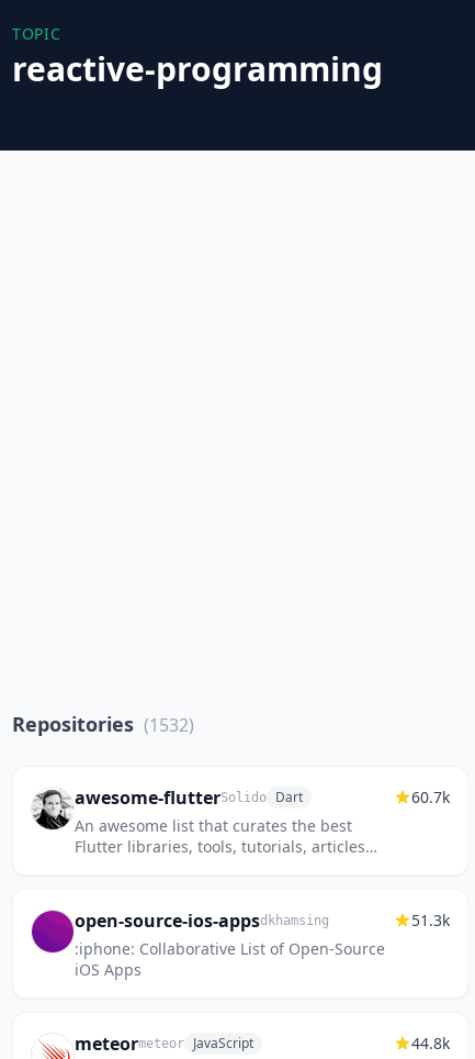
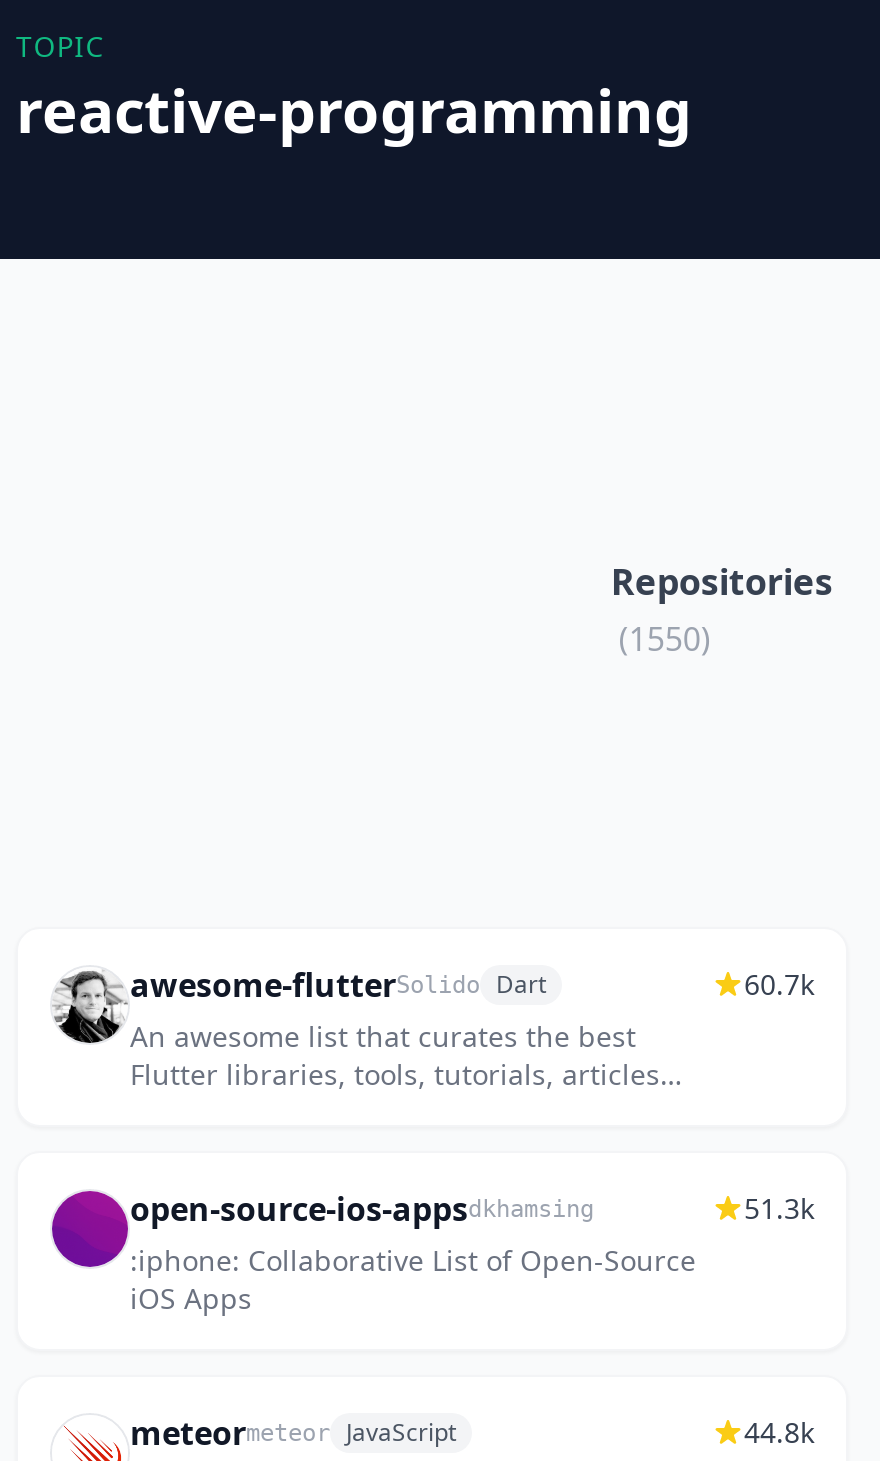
- Repositories (1532)
+ Repositories
+ (1550)
